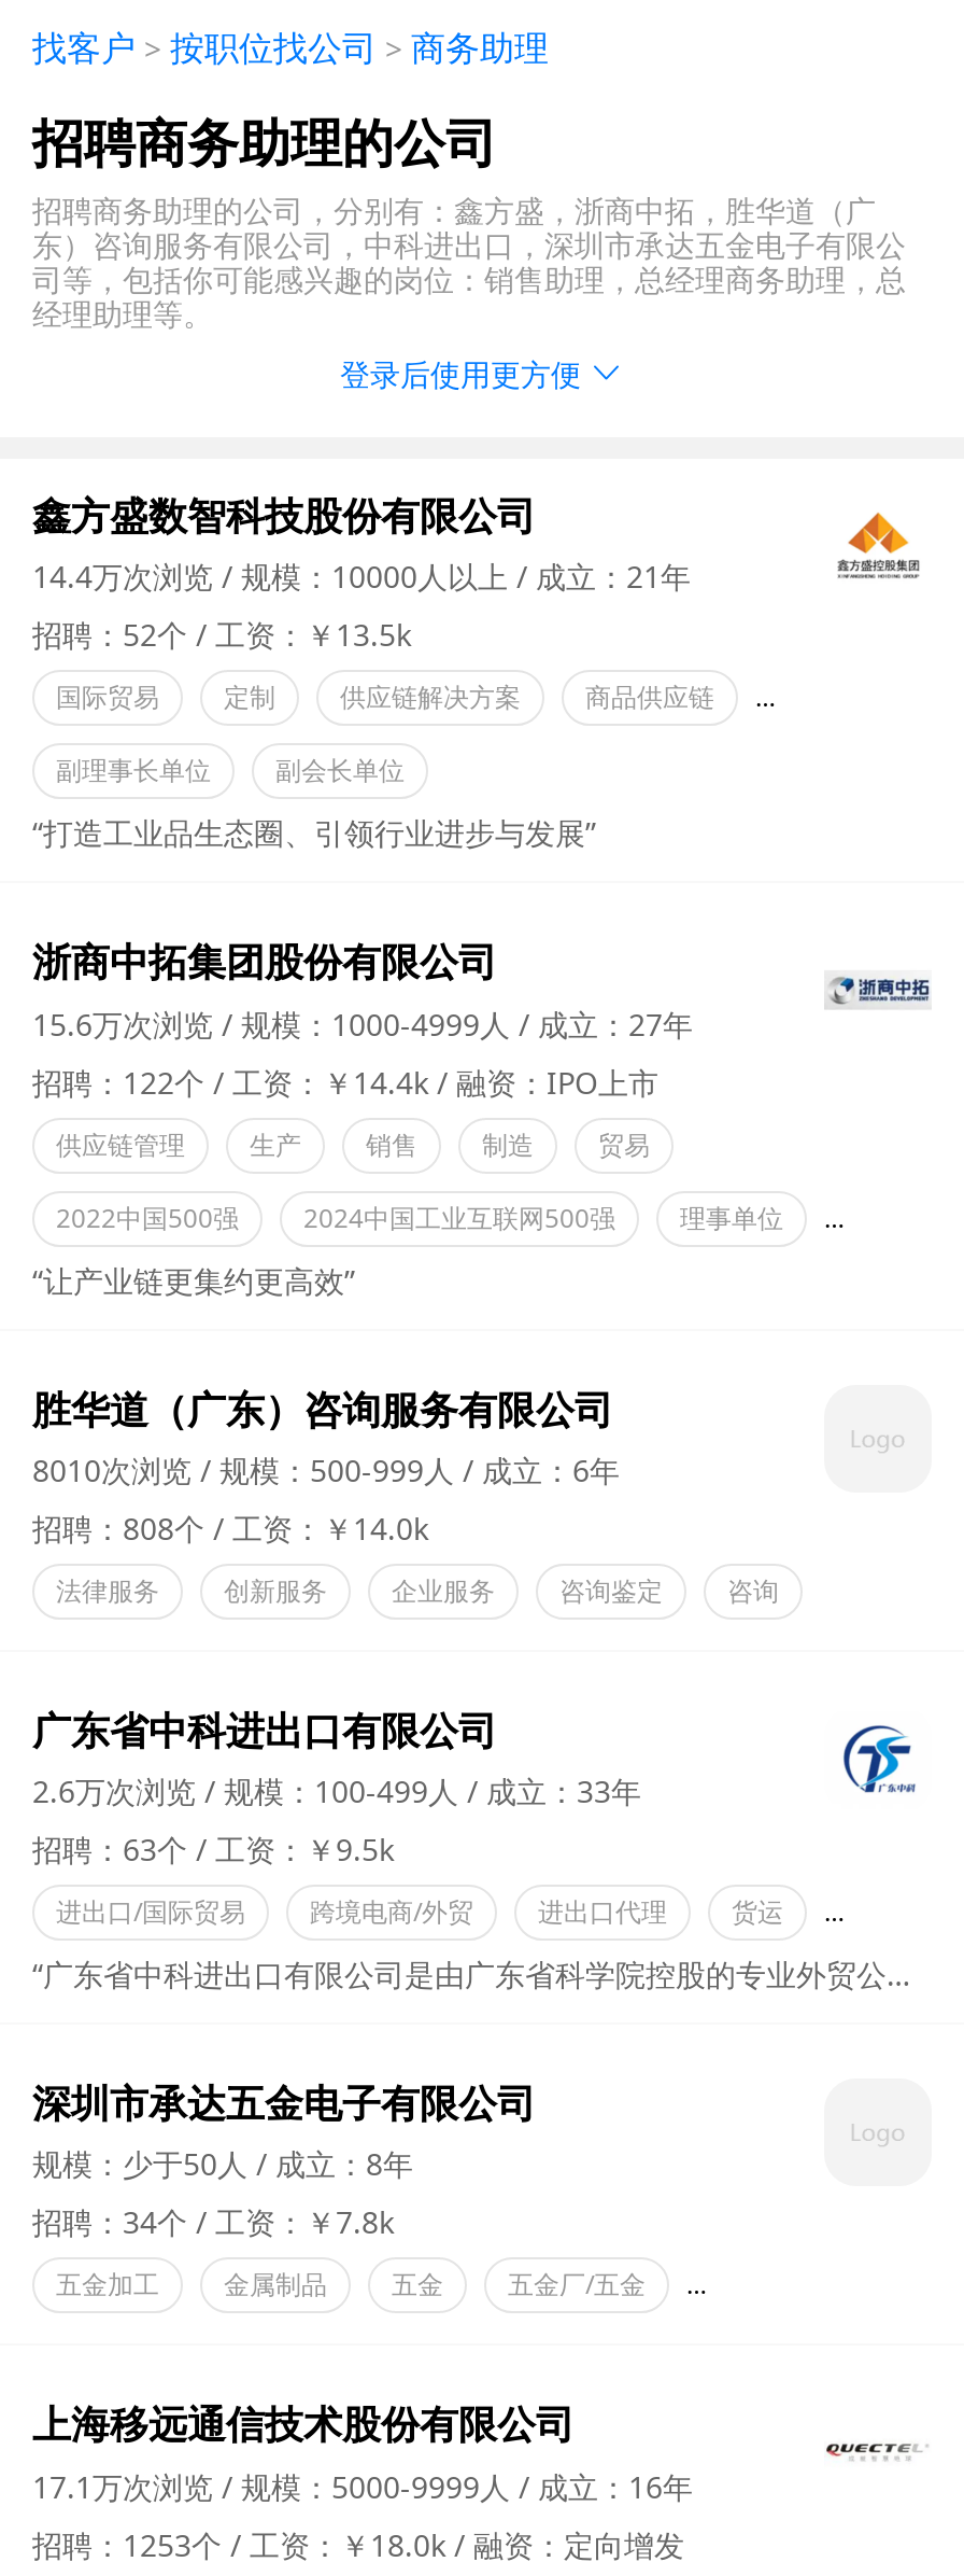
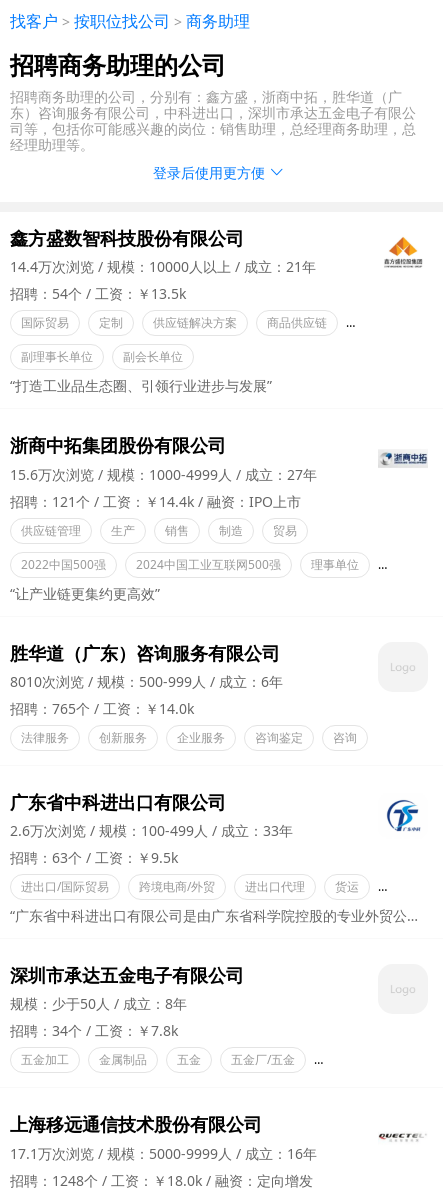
- 招聘：52个 工资：￥13.5k
+ 招聘：54个 工资：￥13.5k

- 招聘：122个 工资：￥14.4k 融资：IPO上市
+ 招聘：121个 工资：￥14.4k 融资：IPO上市

- 招聘：808个 工资：￥14.0k
+ 招聘：765个 工资：￥14.0k

- 招聘：1253个 工资：￥18.0k 融资：定向增发
+ 招聘：1248个 工资：￥18.0k 融资：定向增发
